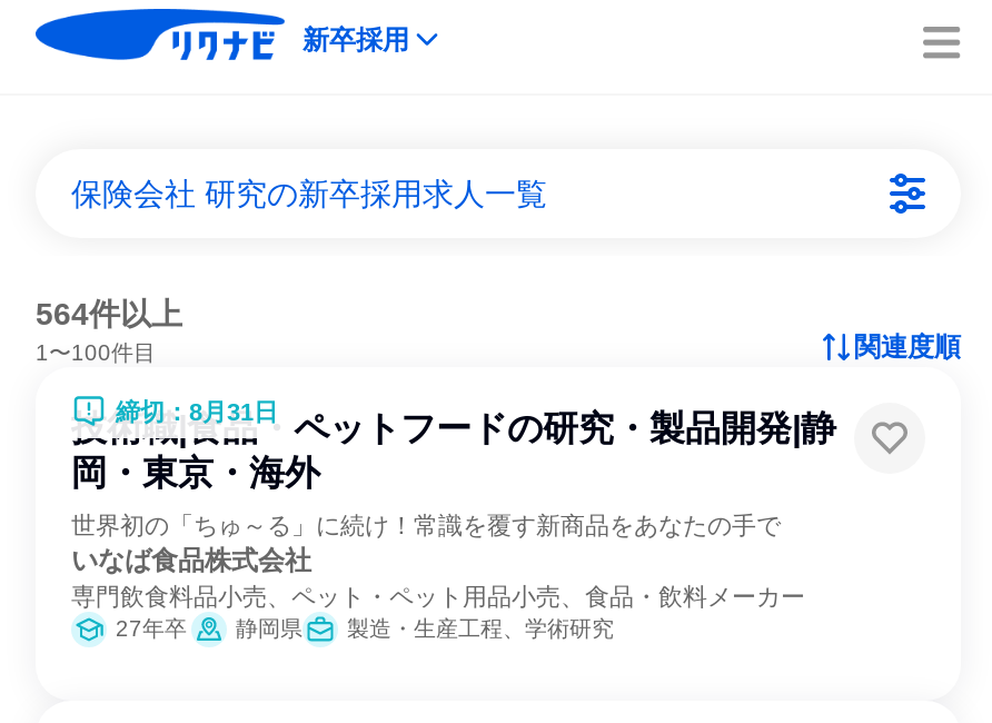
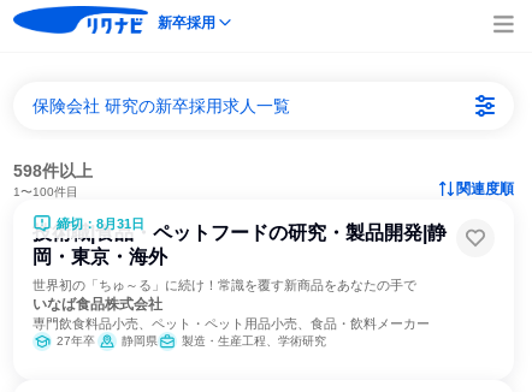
- 564件以上
+ 598件以上
